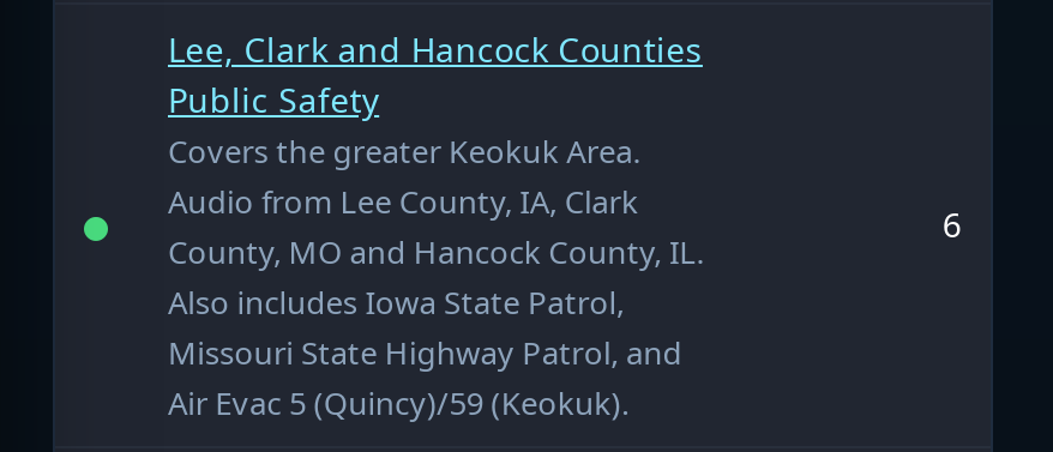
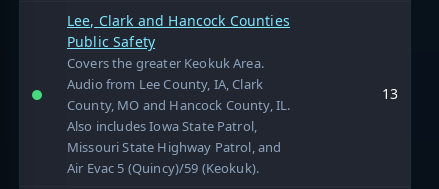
- 6
+ 13
